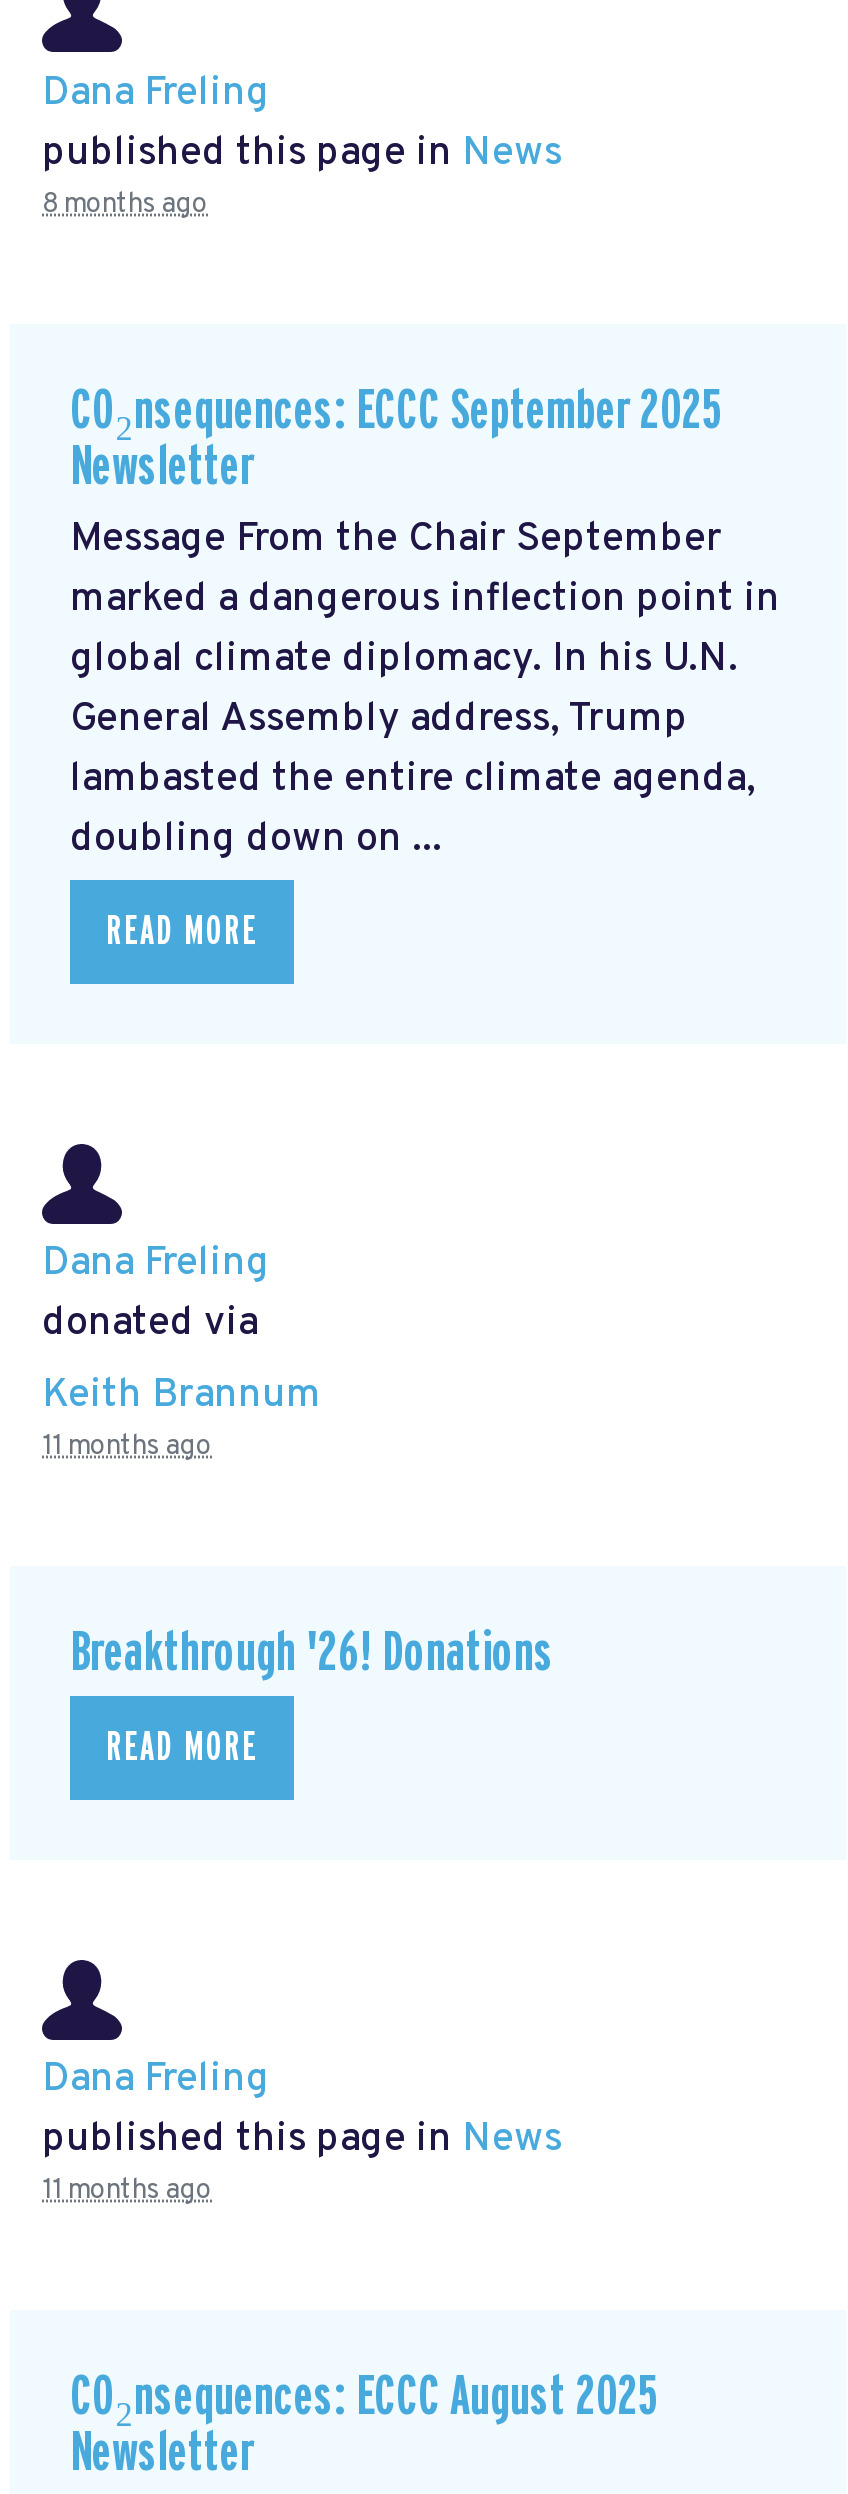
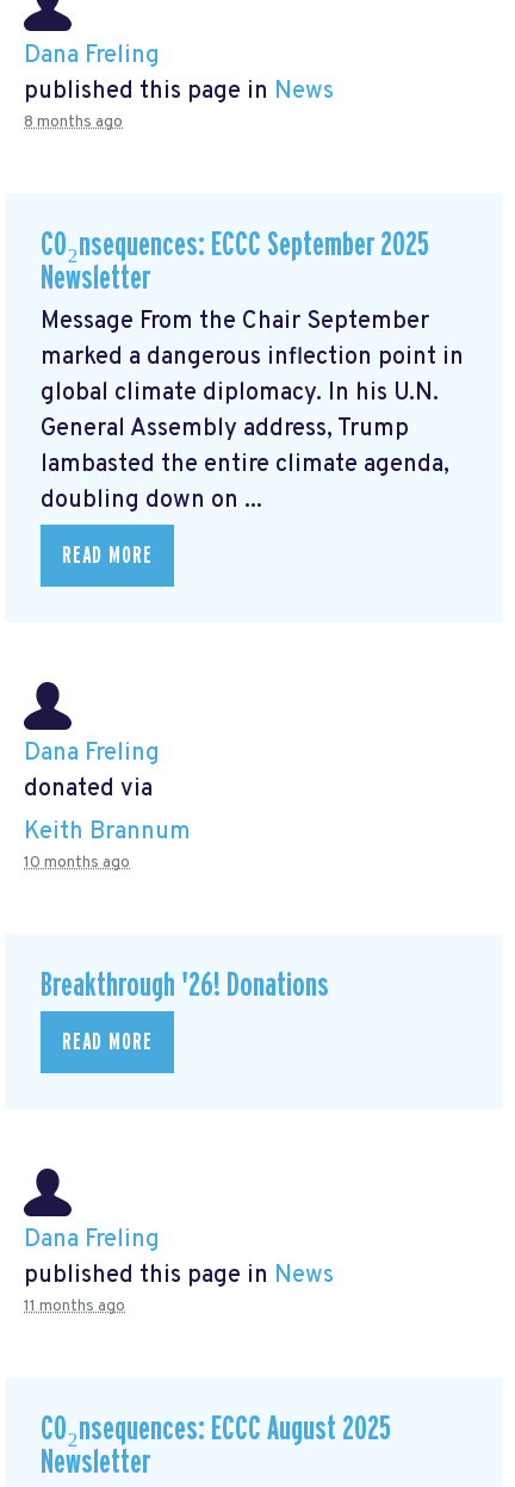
- 11 months ago
+ 10 months ago
